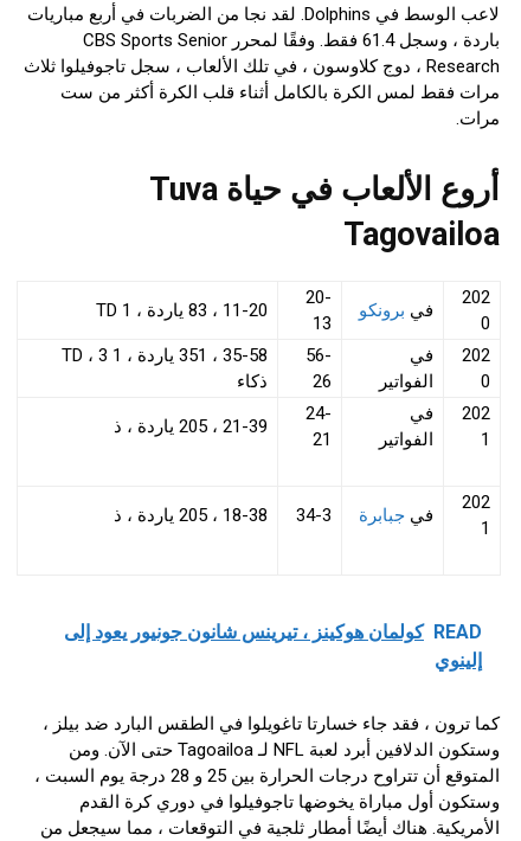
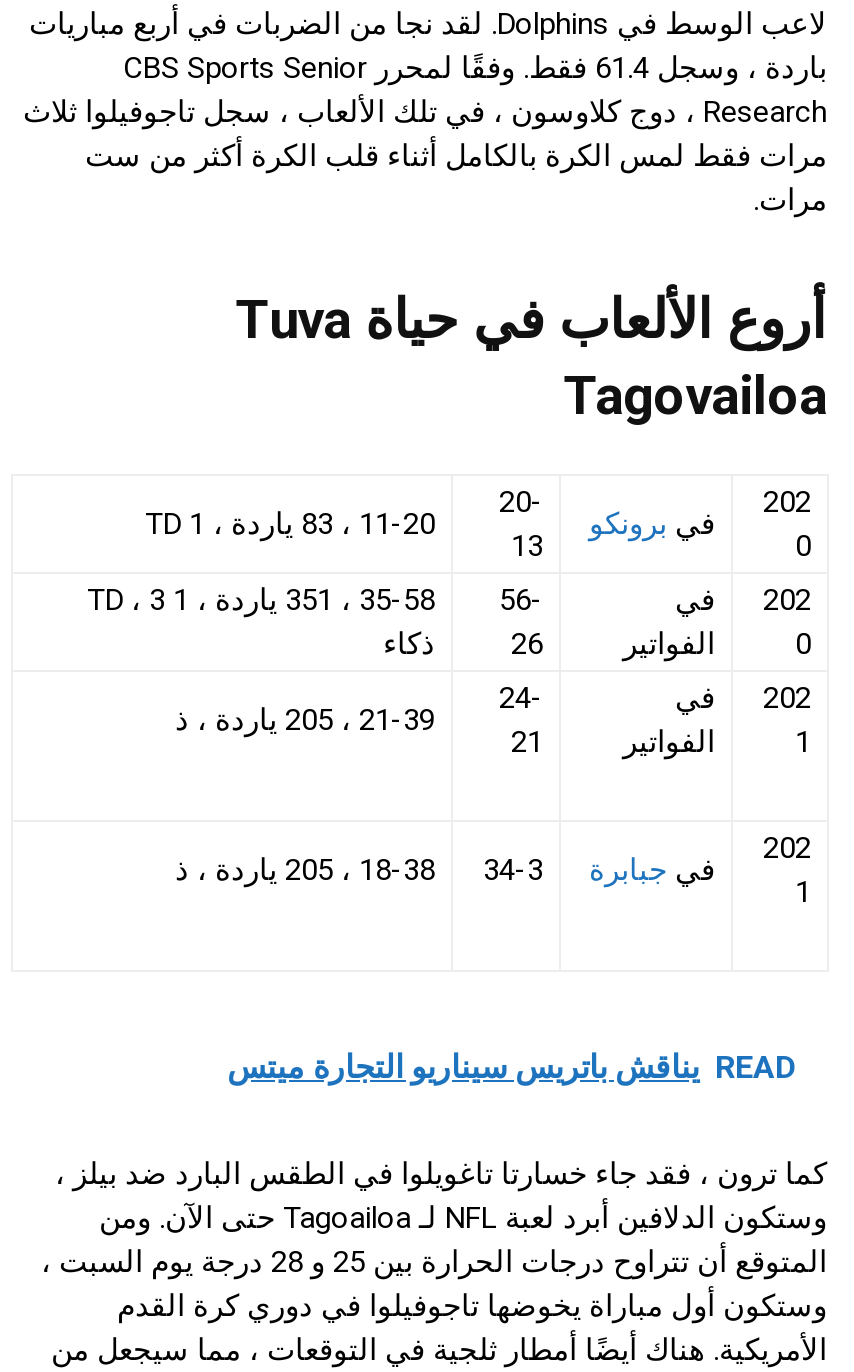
- READ كولمان هوكينز ، تيرينس شانون جونيور يعود إلى
- إلينوي
+ READ يناقش باتريس سيناريو التجارة ميتس
